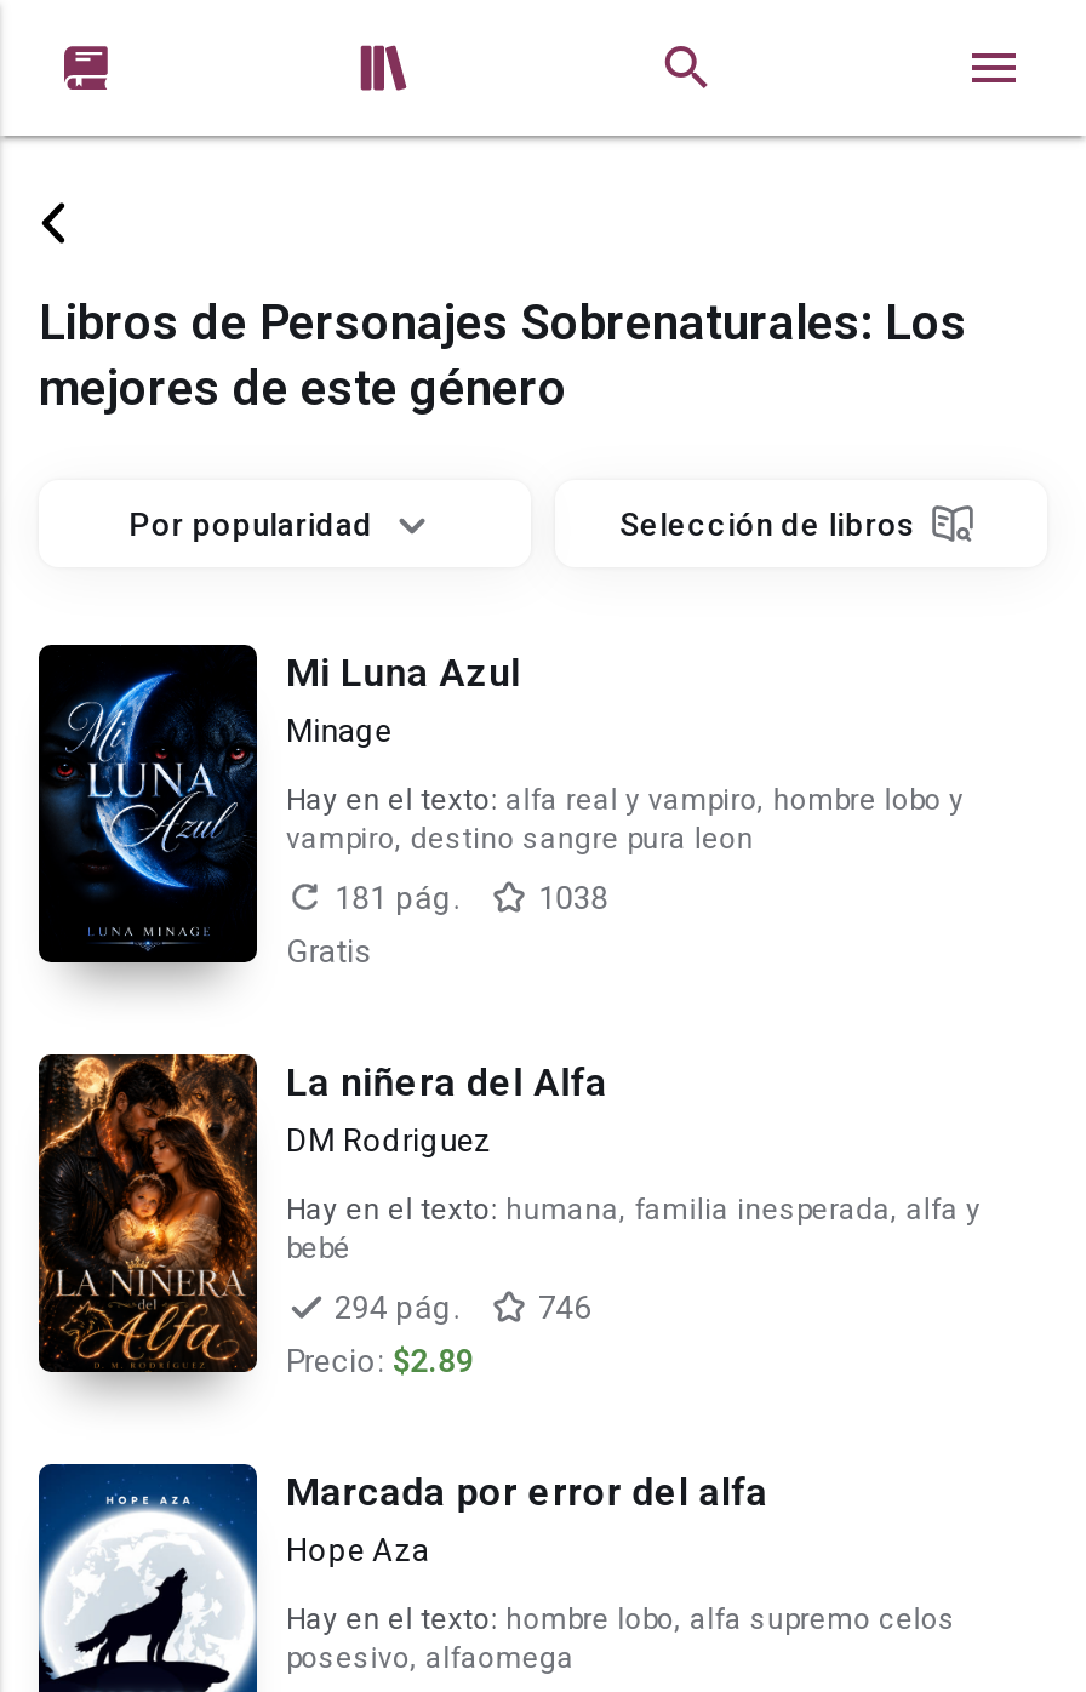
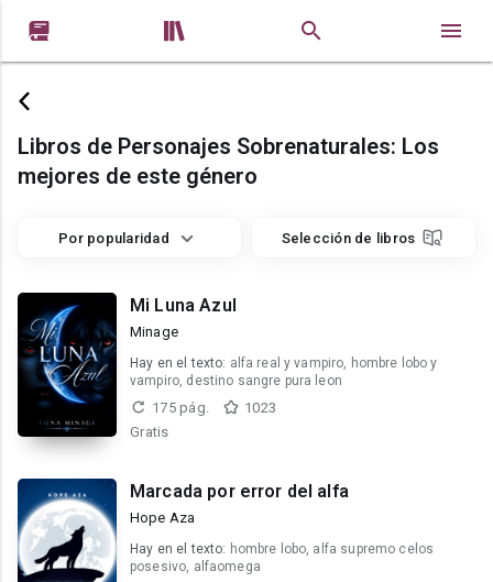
- 181 pág.
+ 175 pág.

- 1038
+ 1023

- [image]
- La niñera del Alfa
- DM Rodriguez
- Hay en el texto: humana, familia inesperada, alfa y
- bebé
- 294 pág.
- 746
- Precio: $2.89
